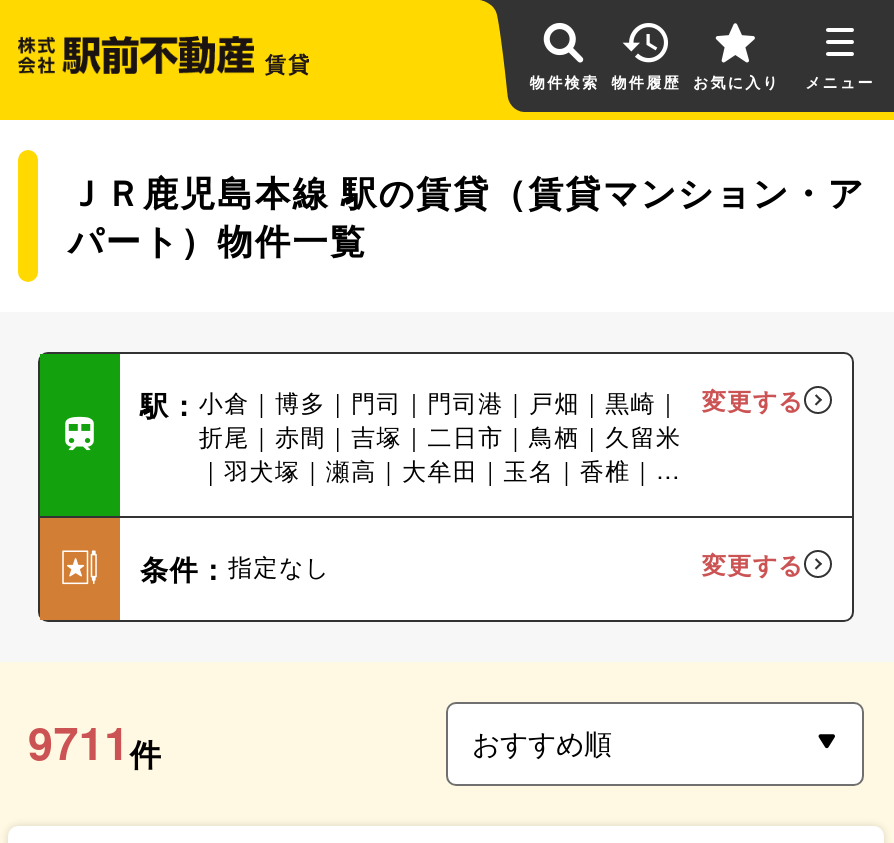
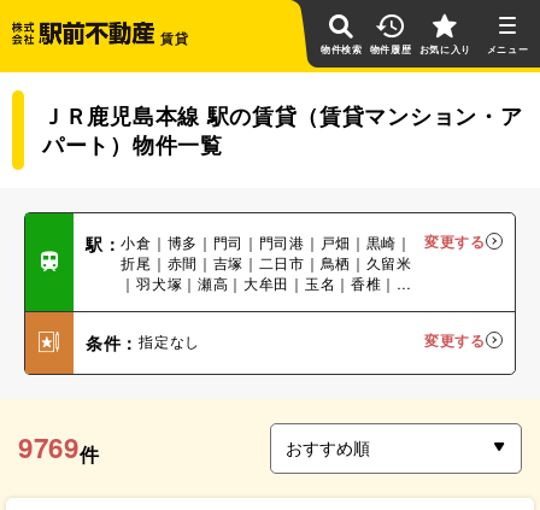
- 9711件
+ 9769件
